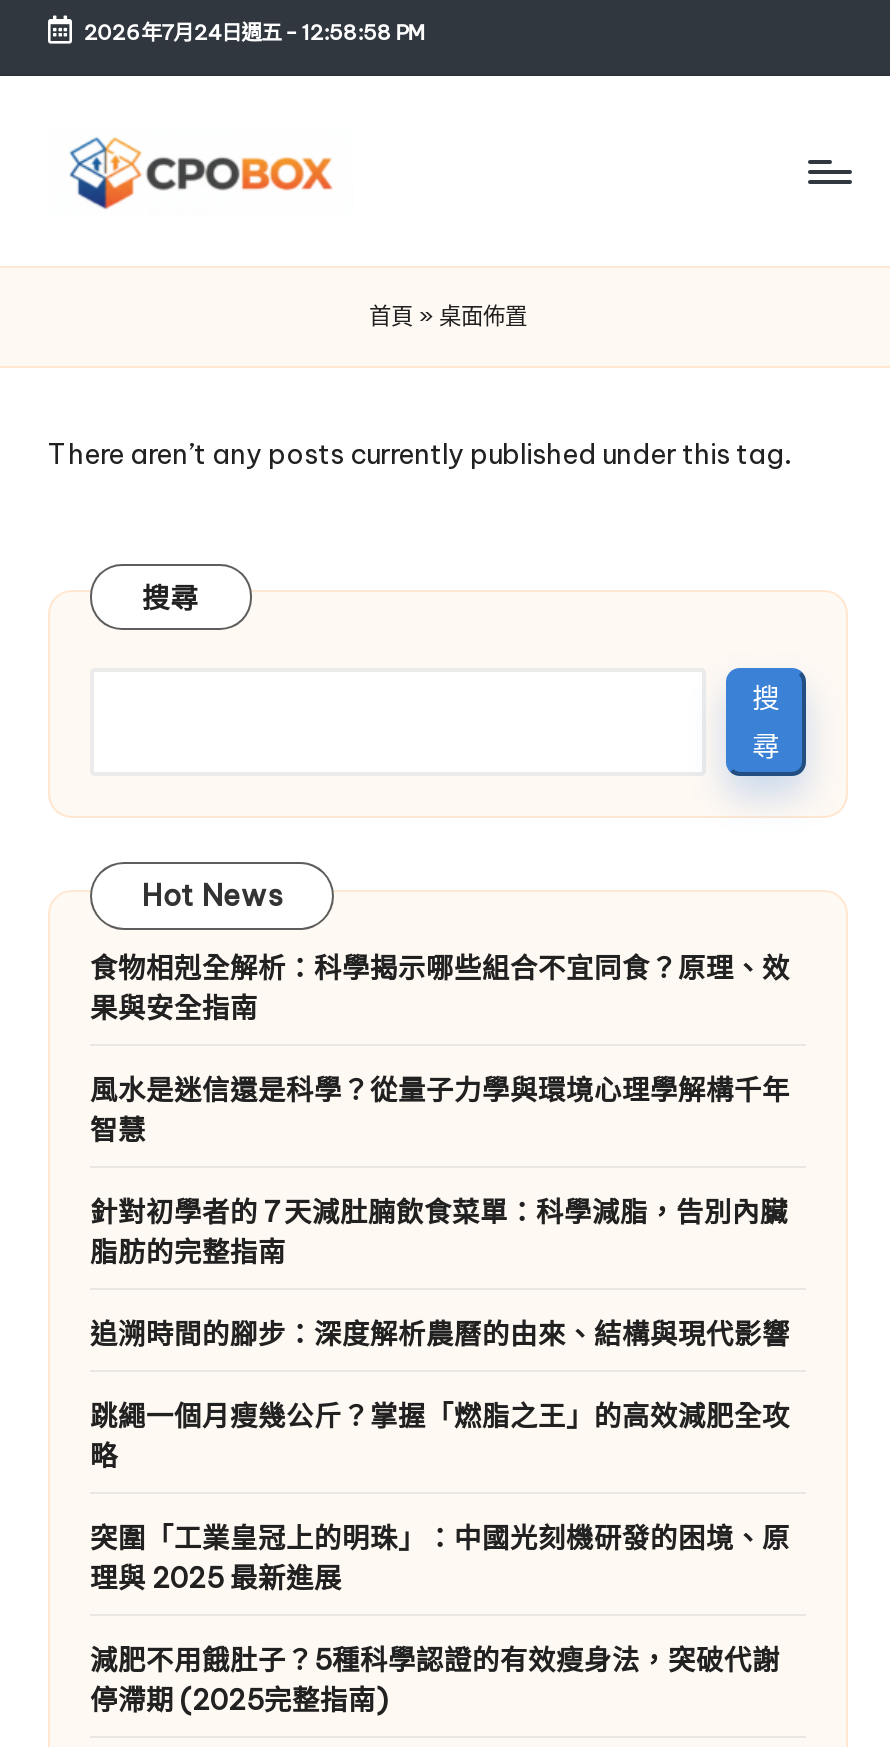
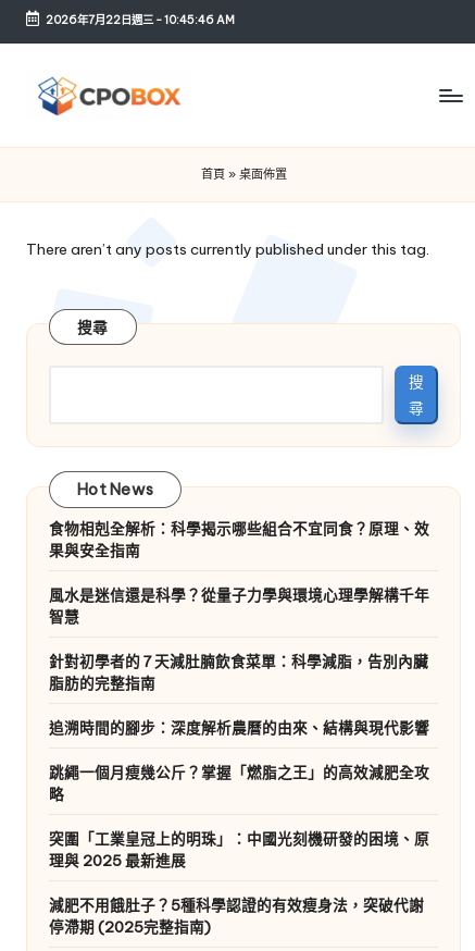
- 2026年7月24日週五- 12:58:58 PM
+ 2026年7月22日週三- 10:45:46 AM
